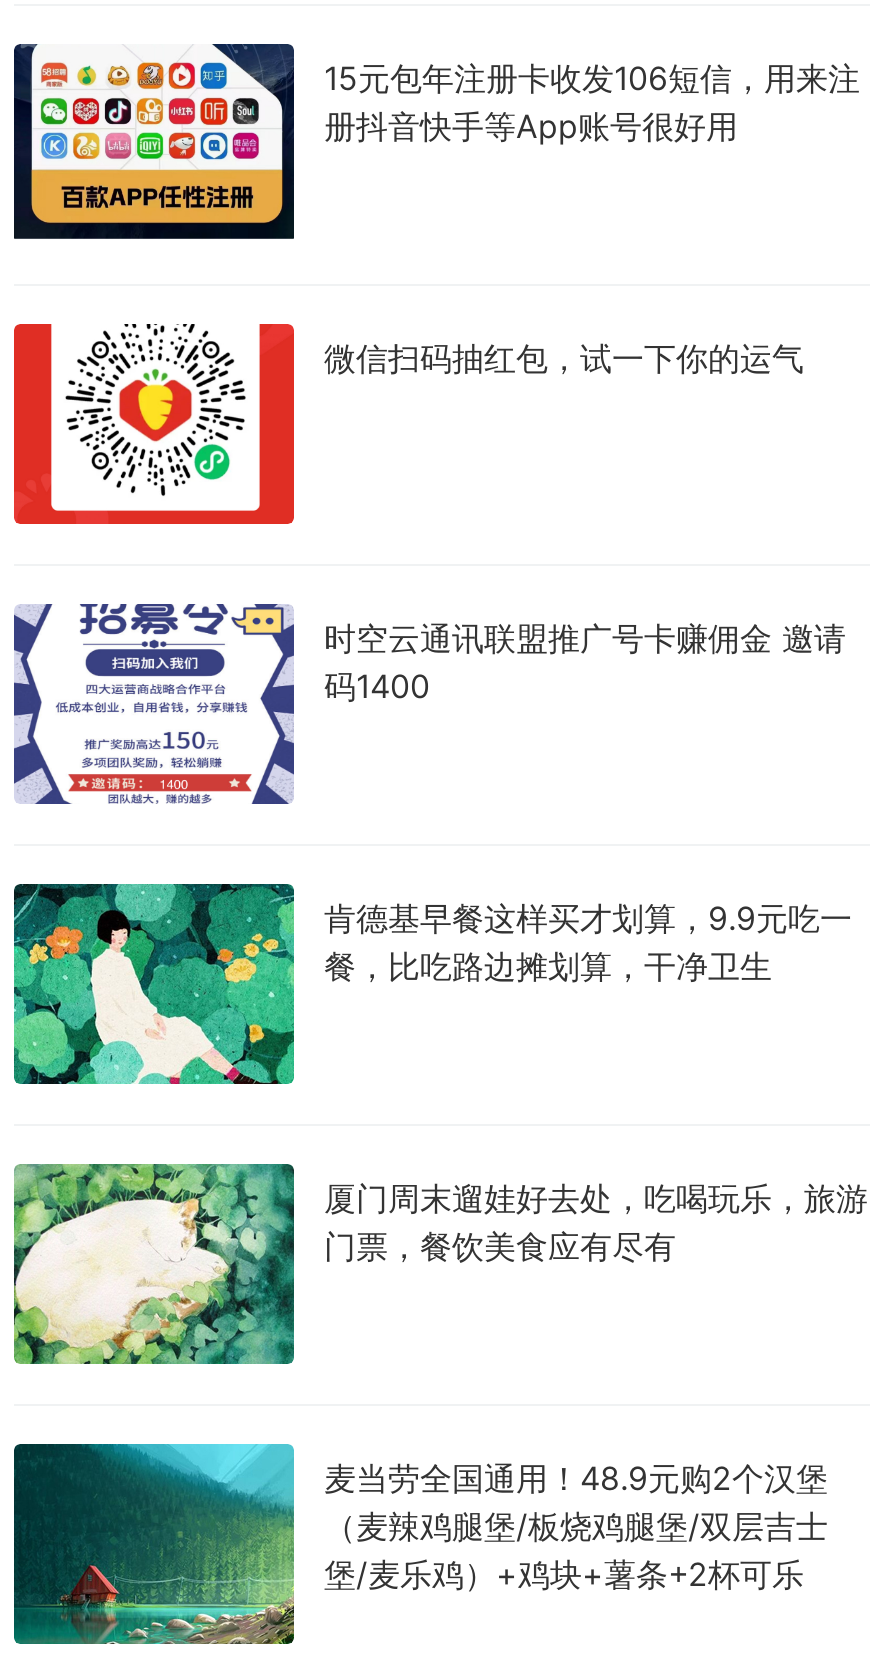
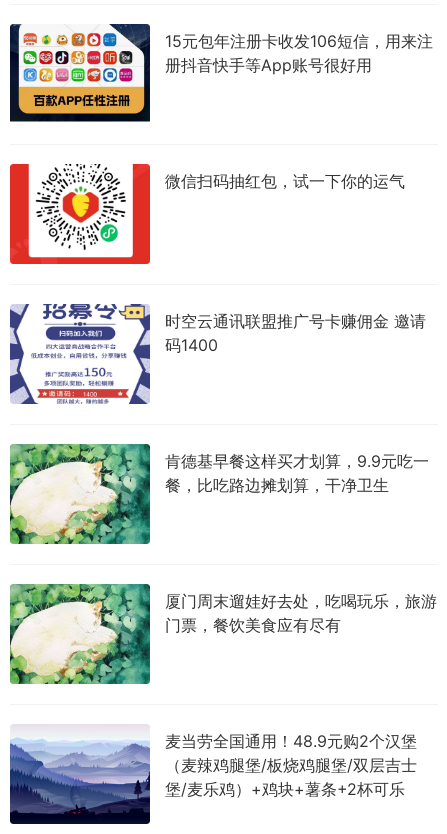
- [image]
+ [image]

- [image]
+ [image]
